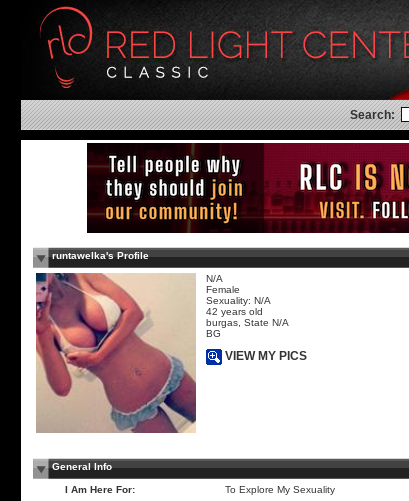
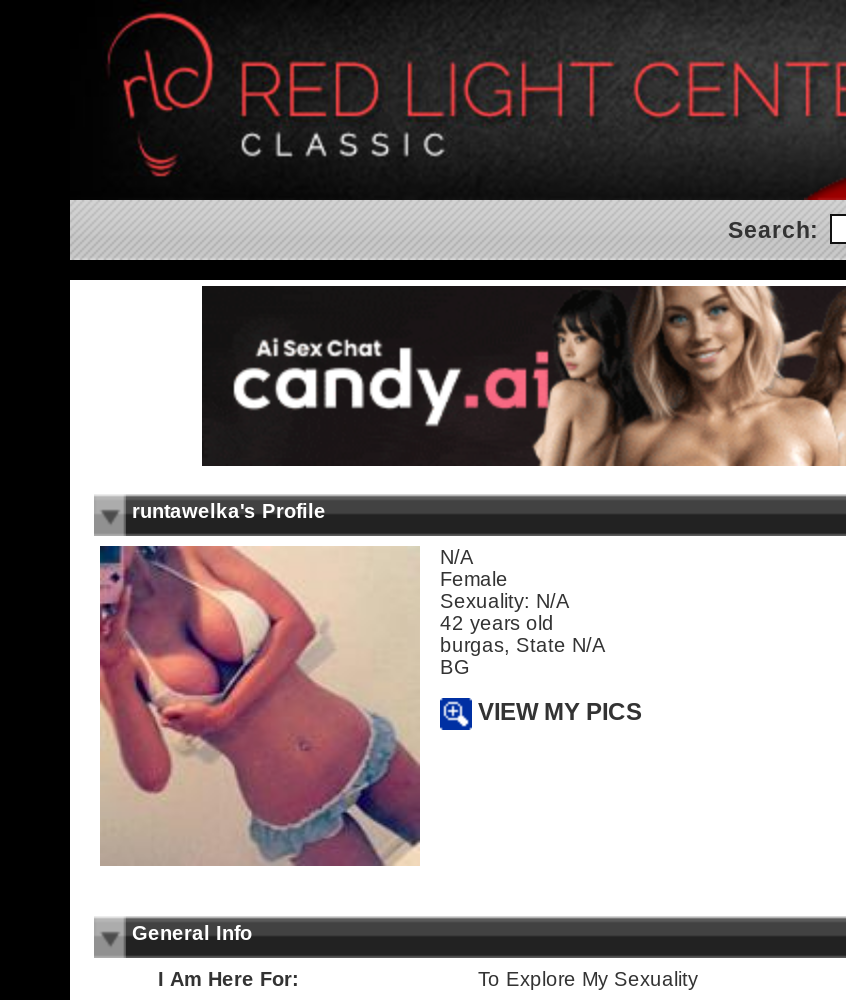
- [image]
+ [image]
